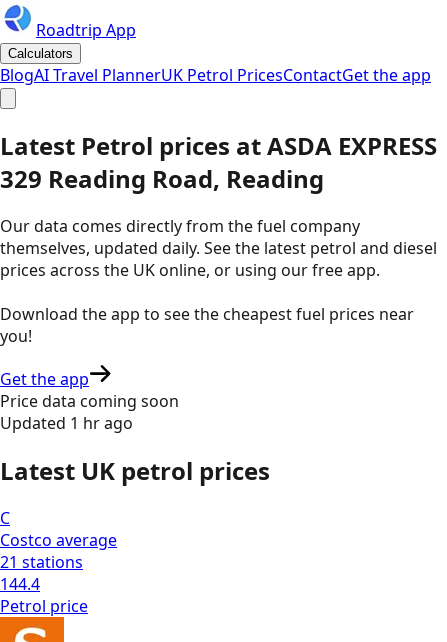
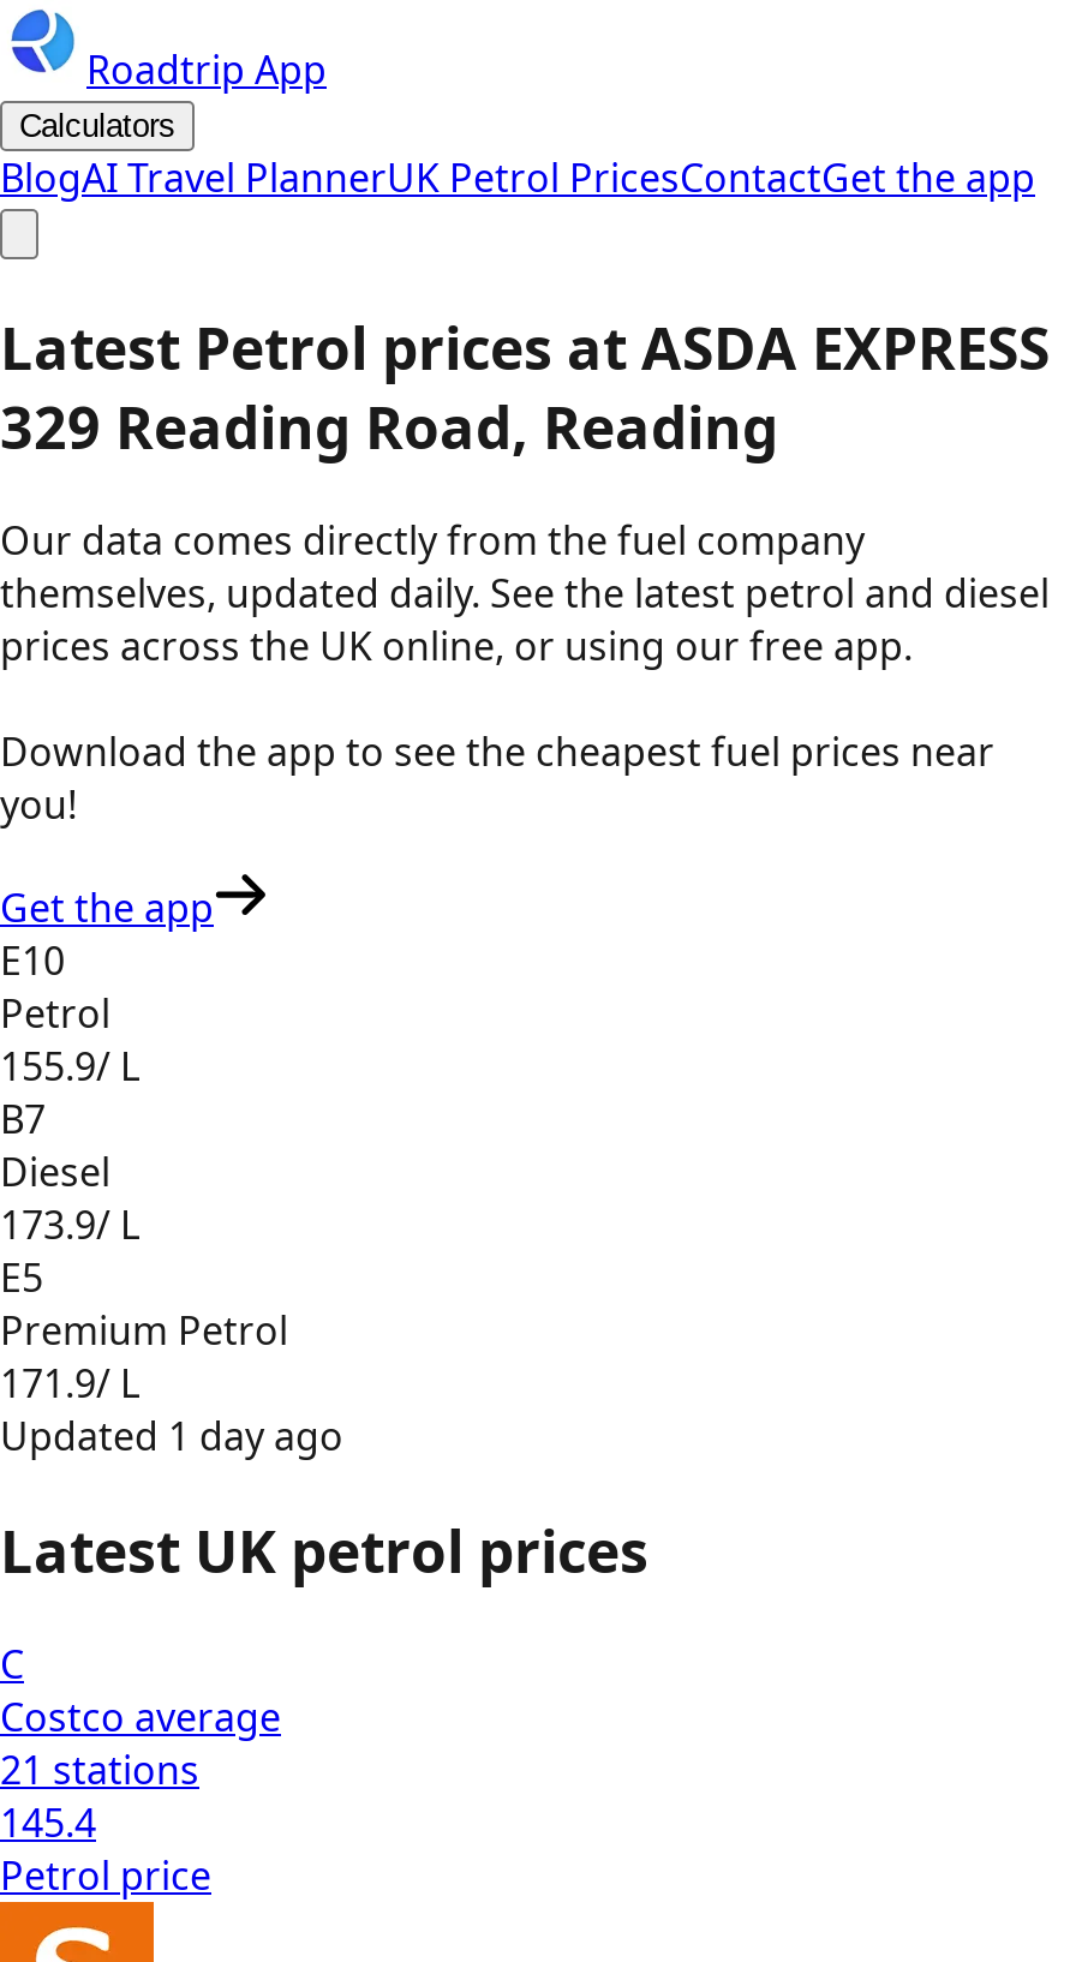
- Price data coming soon
- Updated 1 hr ago
+ E10
+ Petrol
+ 155.9/ L
+ B7
+ Diesel
+ 173.9/ L
+ E5
+ Premium Petrol
+ 171.9/ L
+ Updated 1 day ago

- 144.4
+ 145.4
